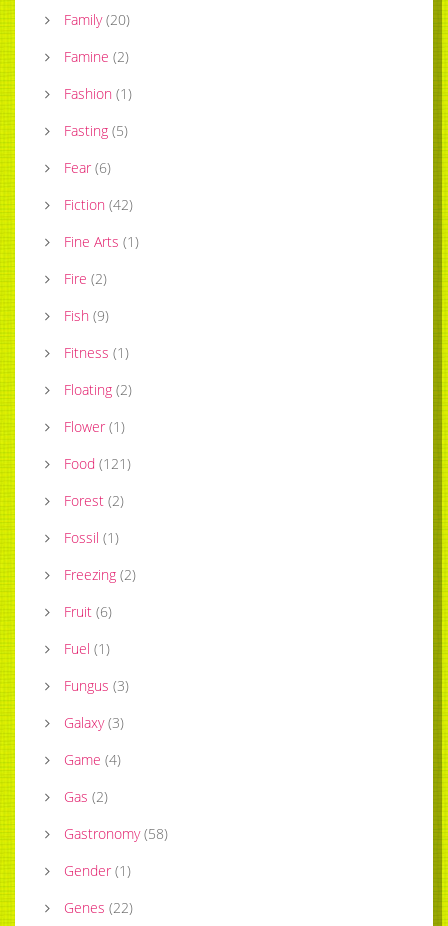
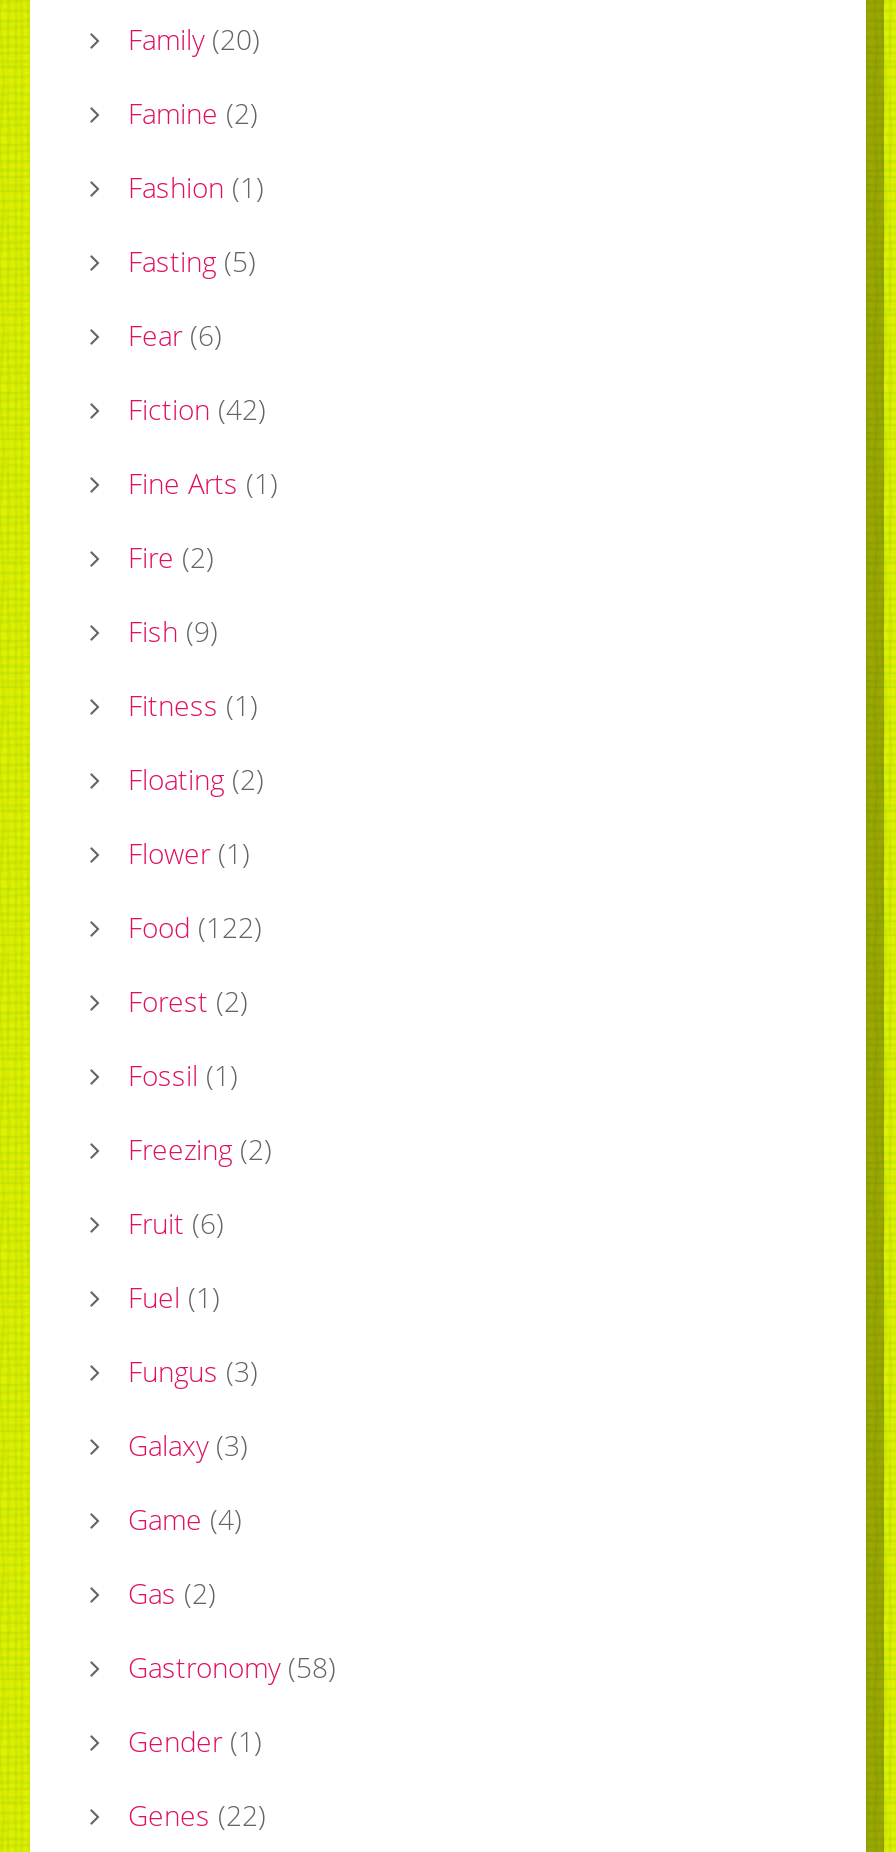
- Food (121)
+ Food (122)
